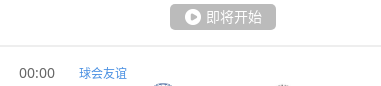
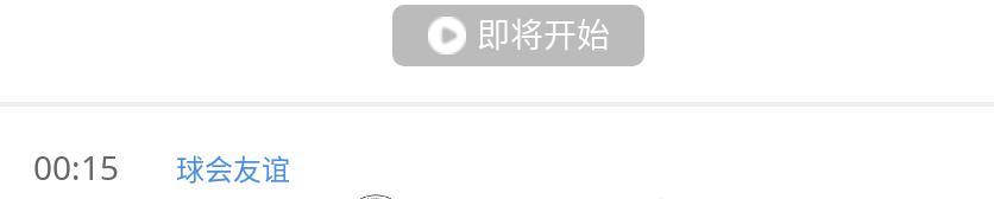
- 00:00 球会友谊
+ 00:15 球会友谊
